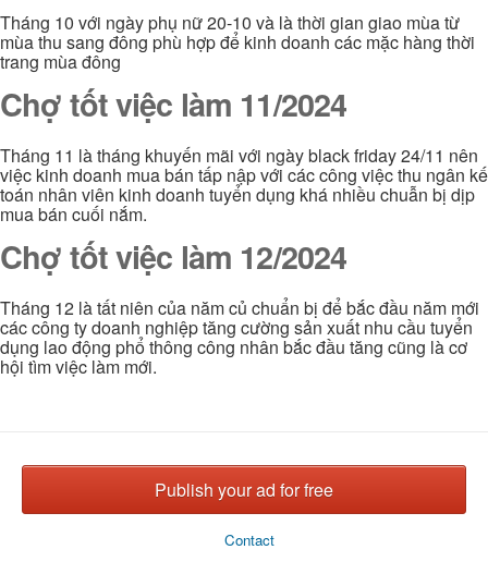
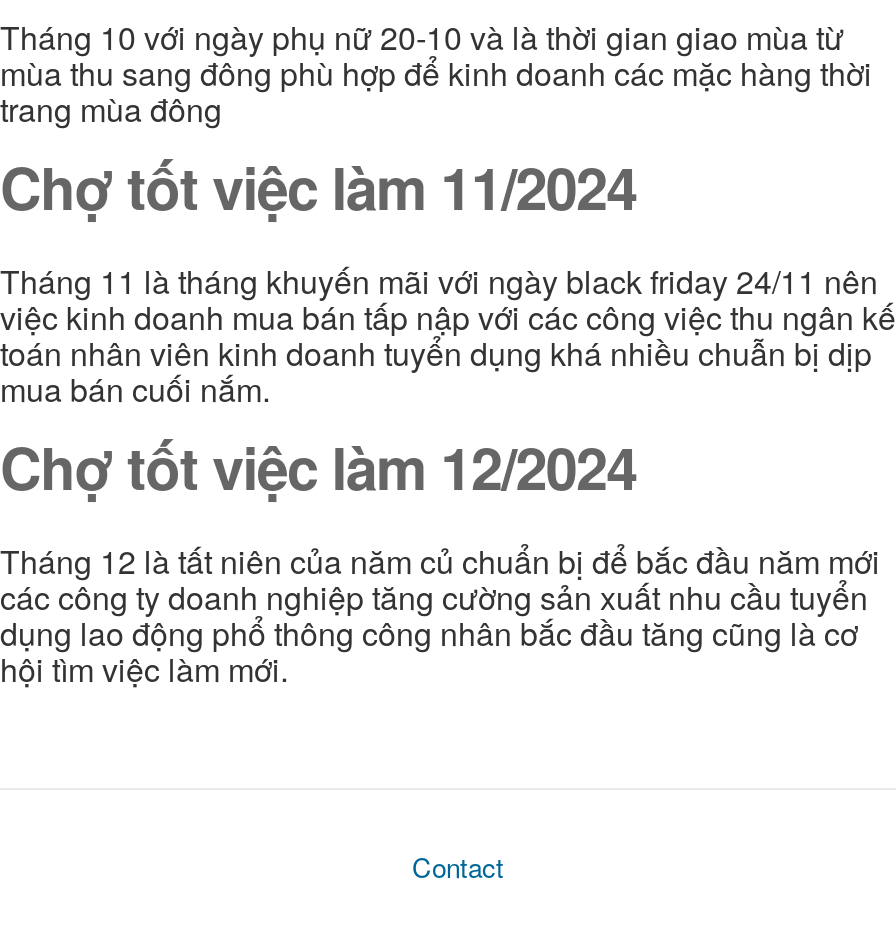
- Publish your ad for free
